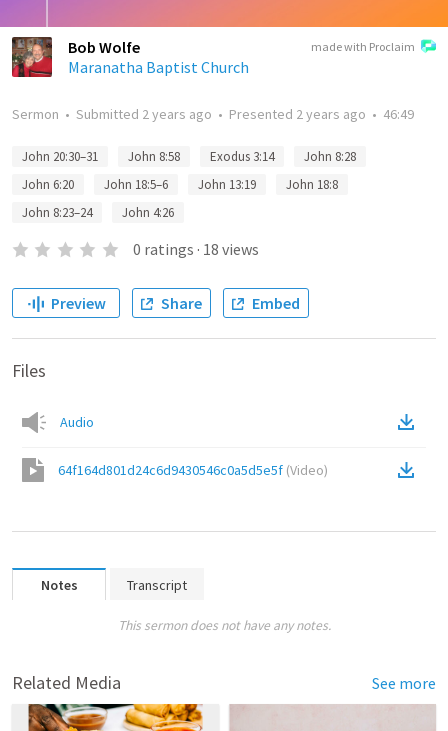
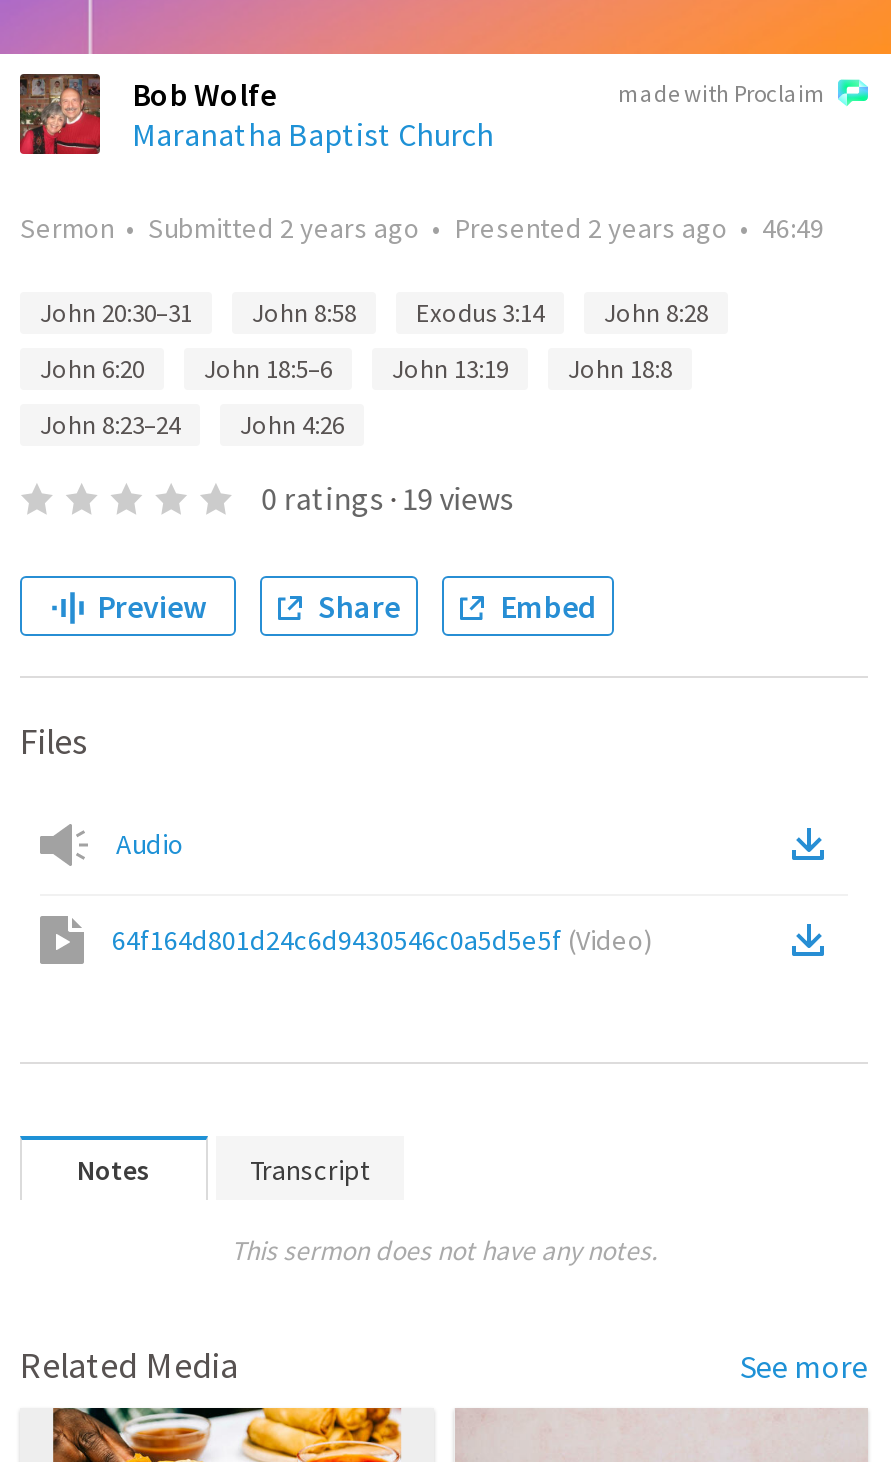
- 0 ratings · 18 views
+ 0 ratings · 19 views
